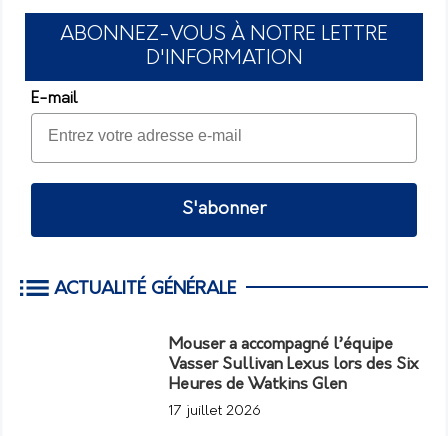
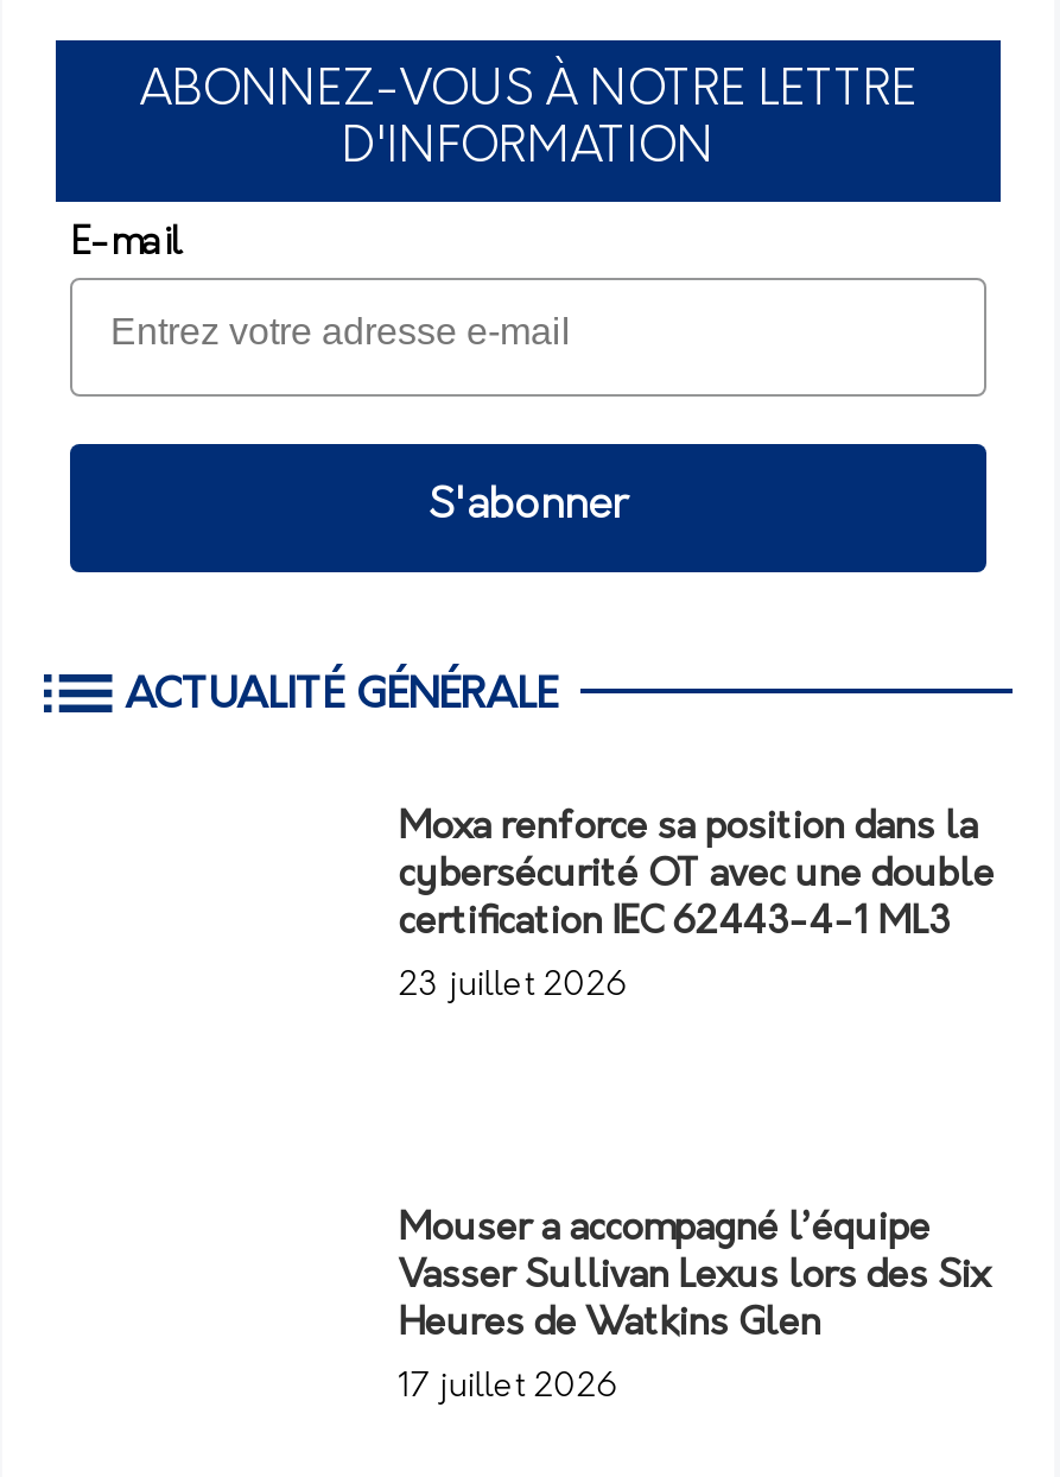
+ Moxa renforce sa position dans la
+ cybersécurité OT avec une double
+ certification IEC 62443-4-1 ML3
+ 23 juillet 2026
